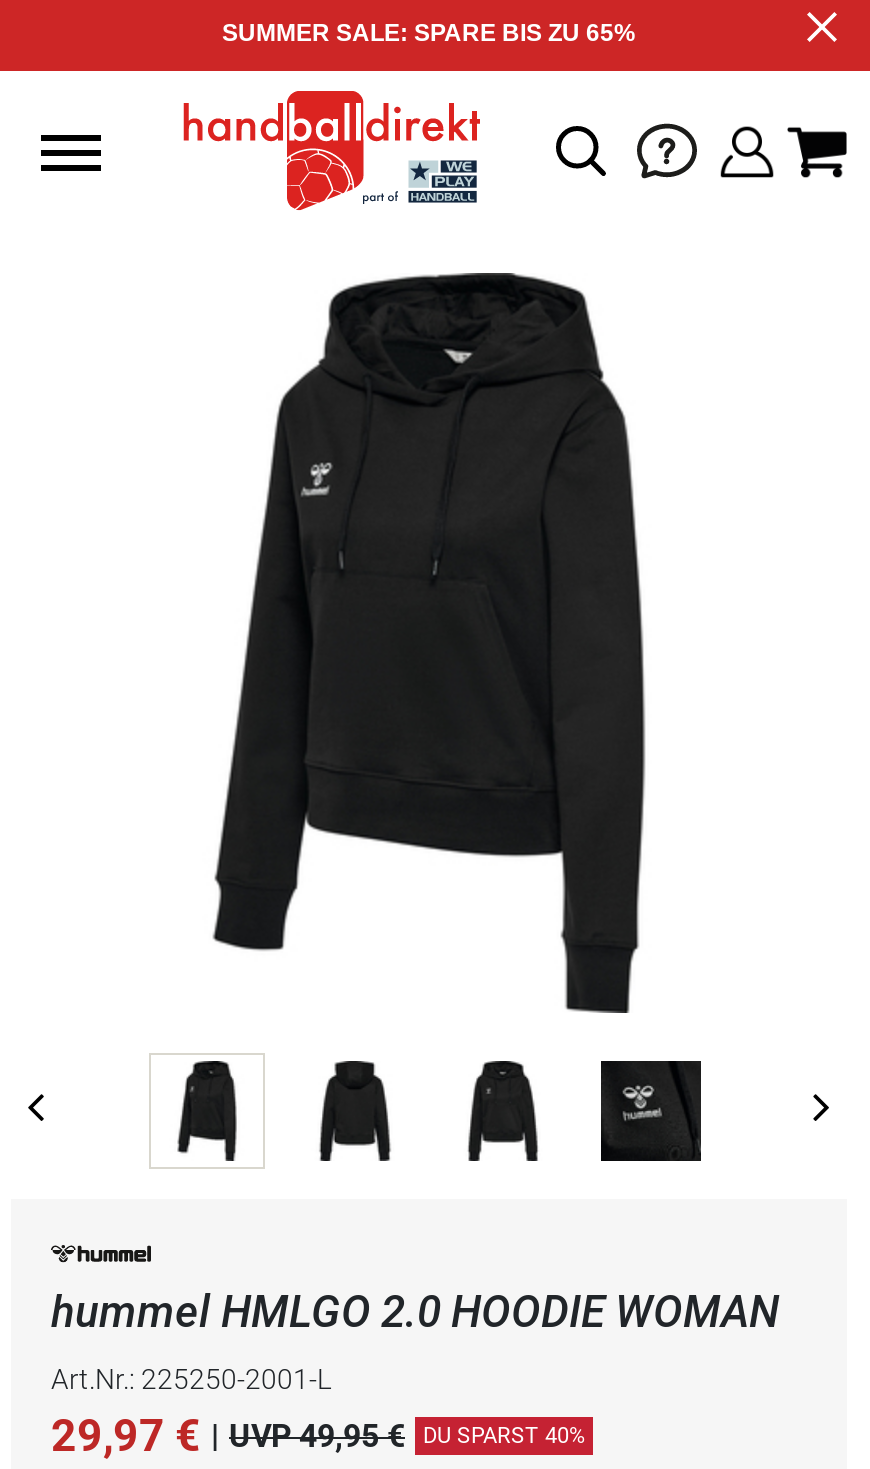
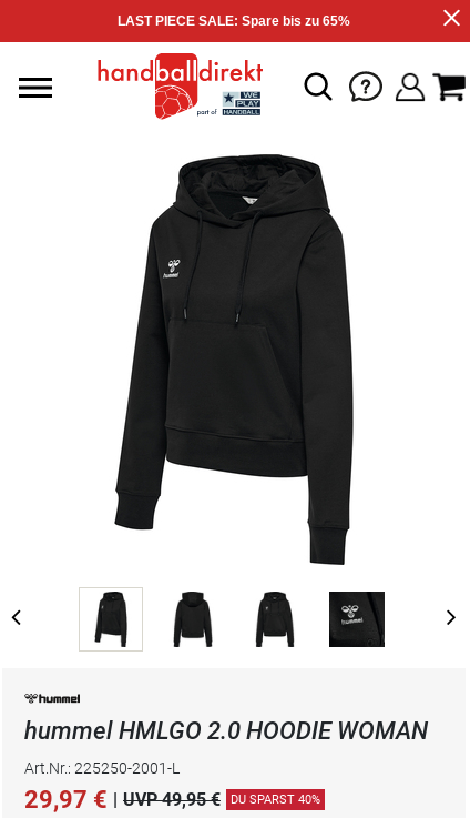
- SUMMER SALE: SPARE BIS ZU 65%
+ LAST PIECE SALE: Spare bis zu 65%
